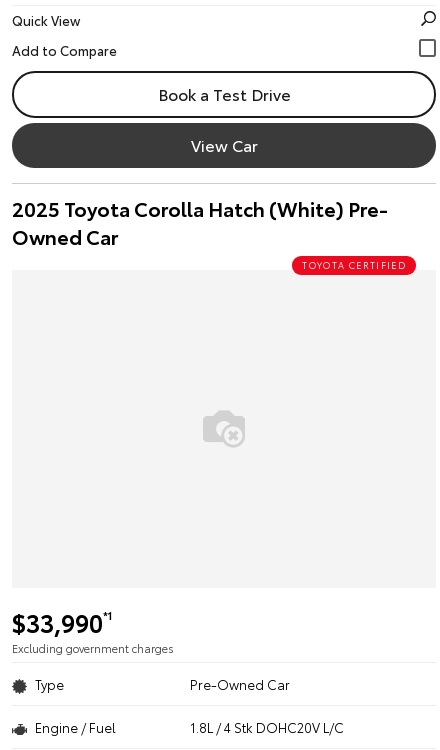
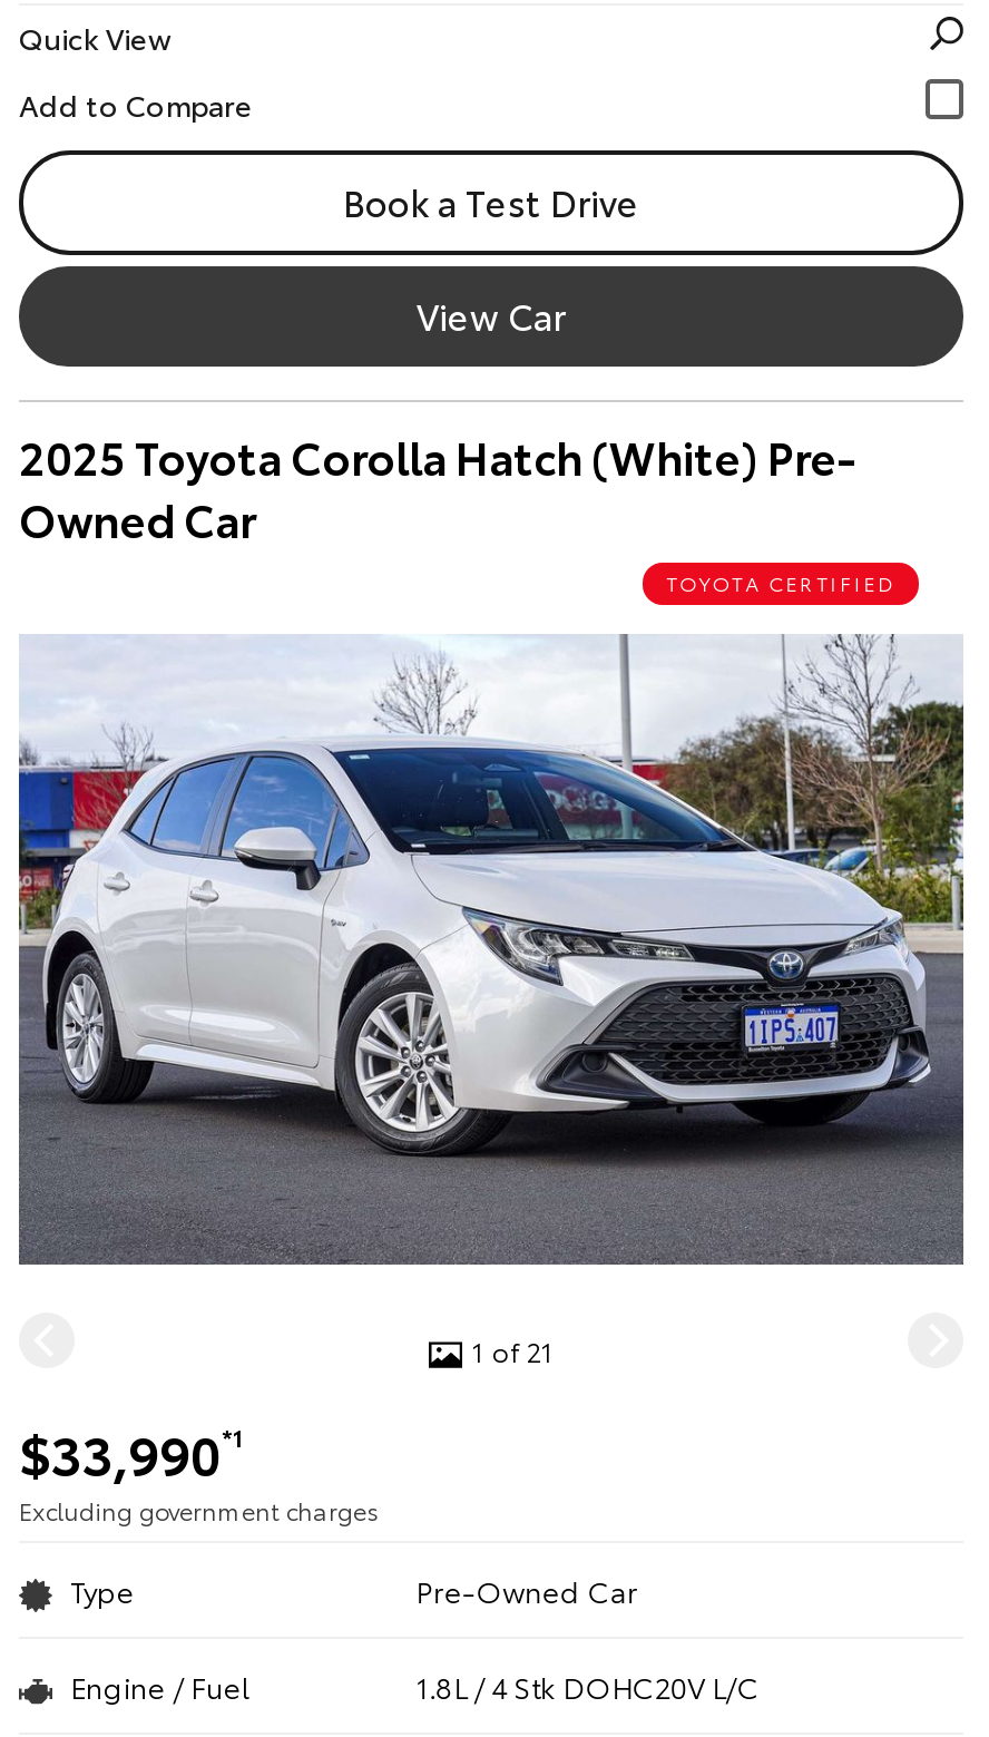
+ [image]
+ 1 of 21
